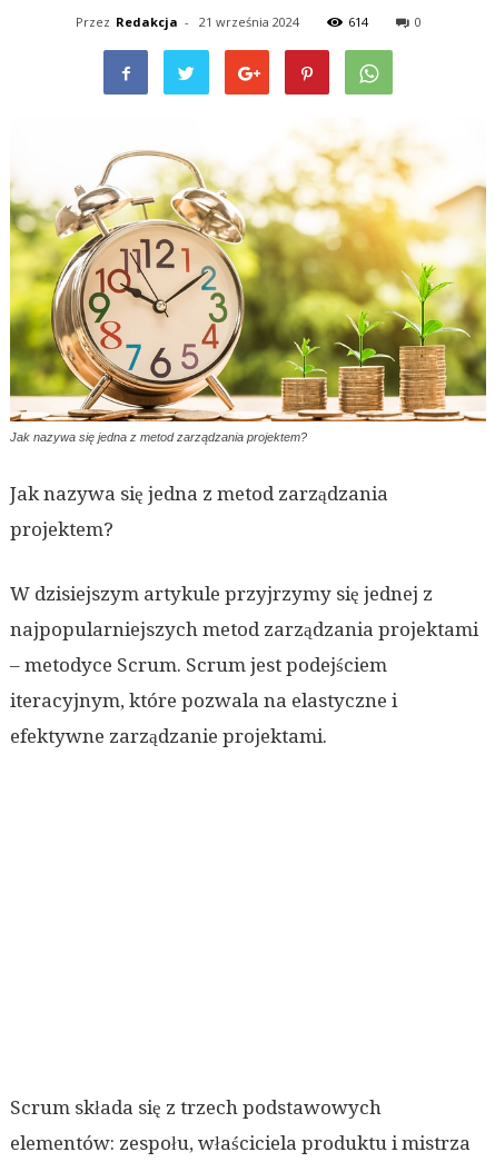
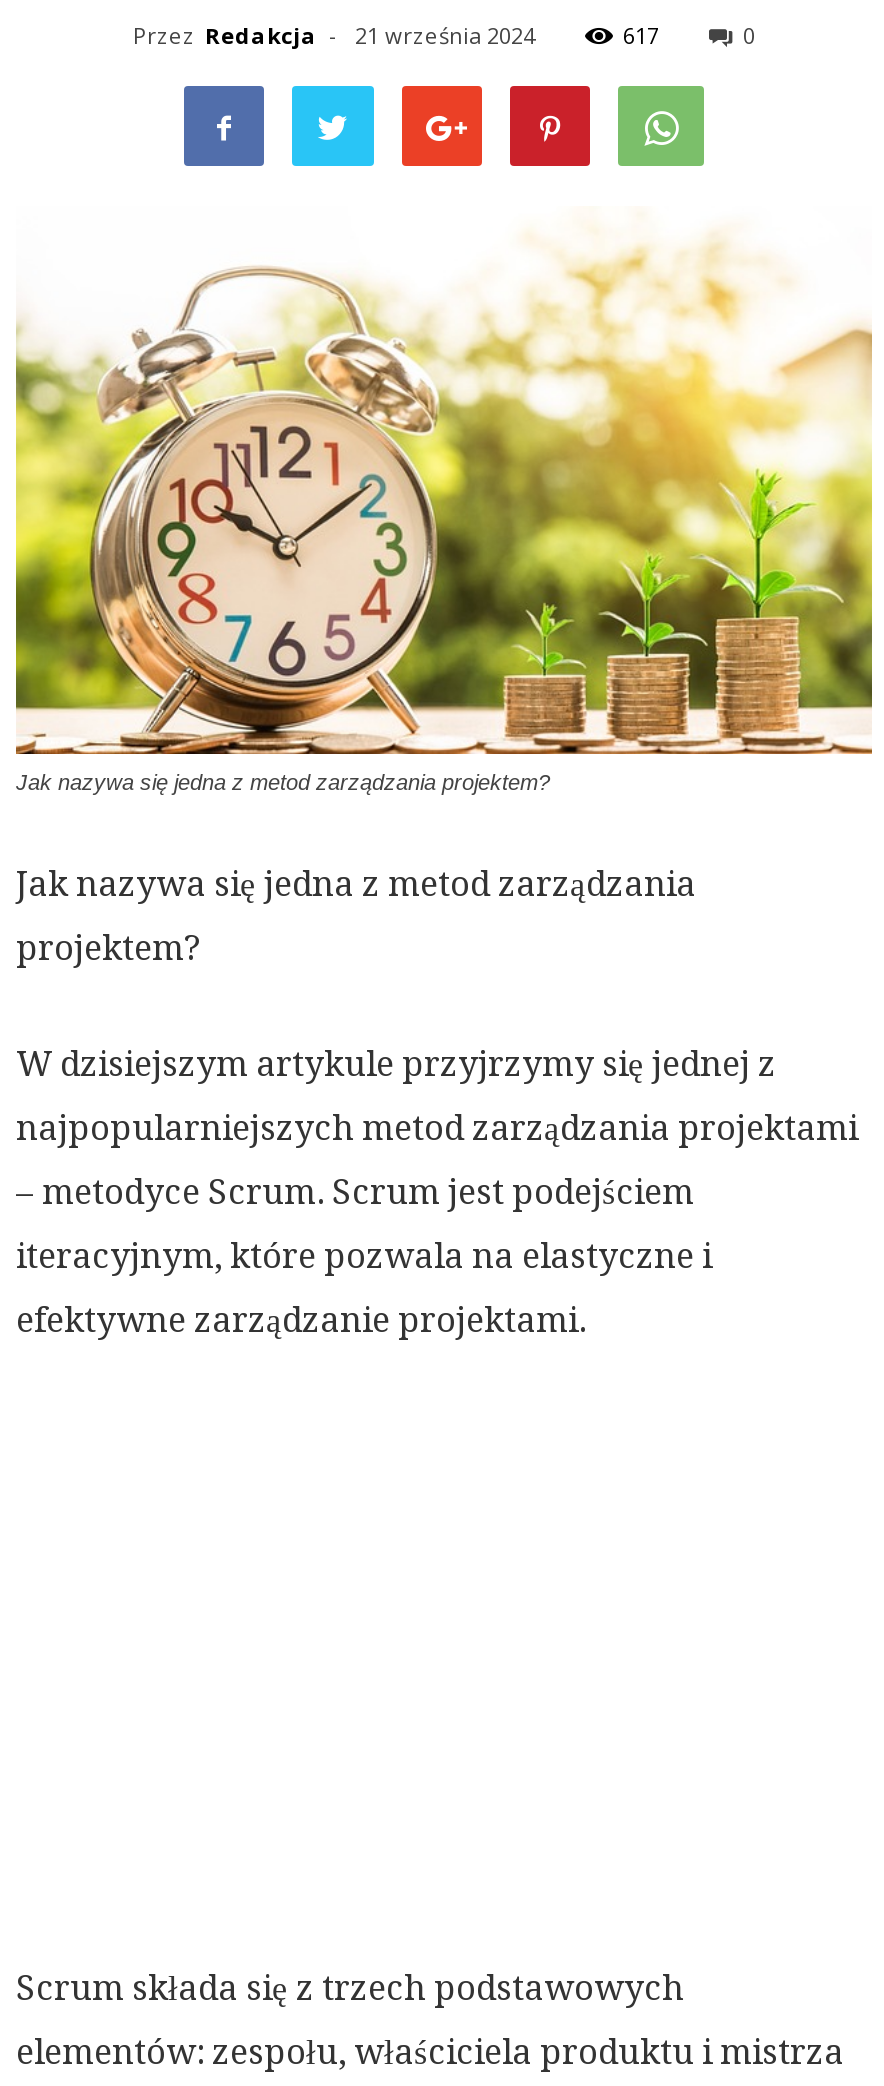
- 614
+ 617
